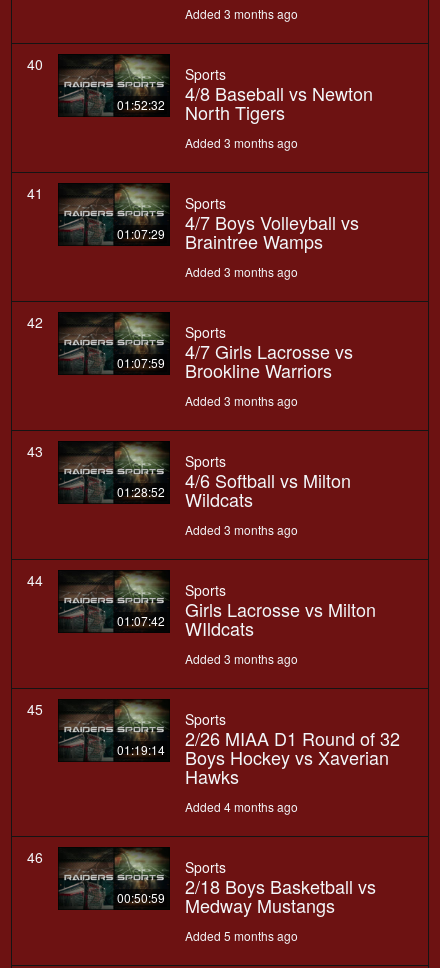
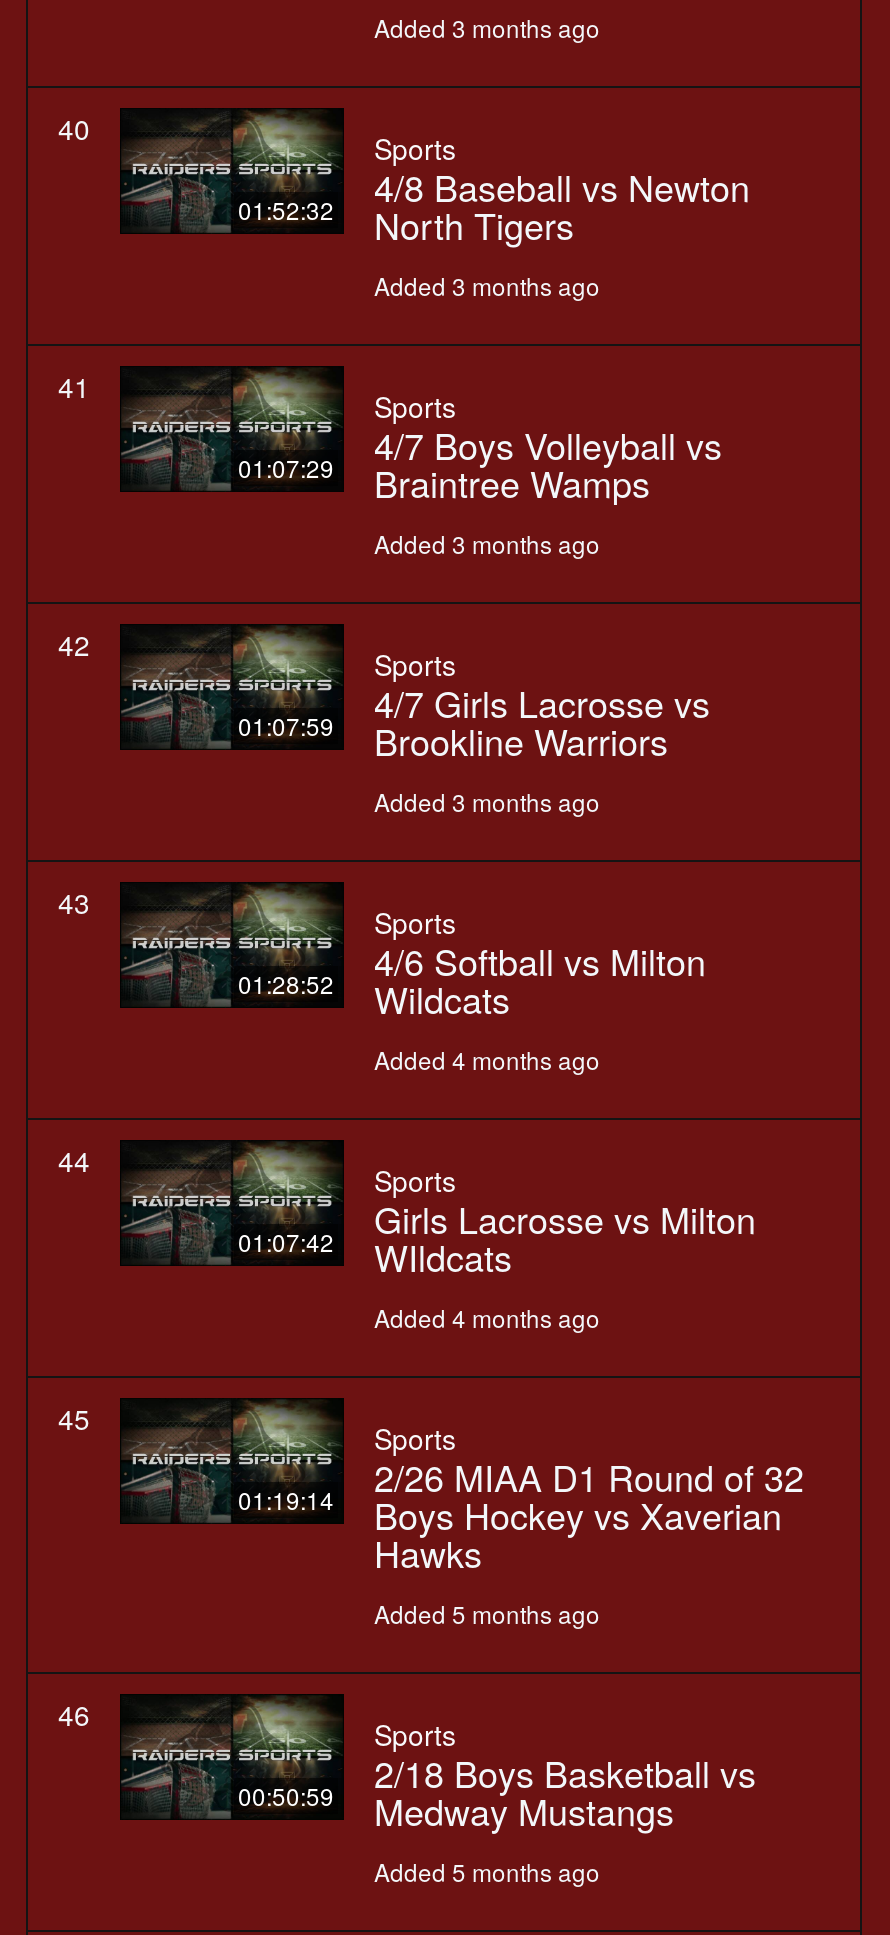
- Added 3 months ago
+ Added 4 months ago

- Added 3 months ago
+ Added 4 months ago

- Added 4 months ago
+ Added 5 months ago
